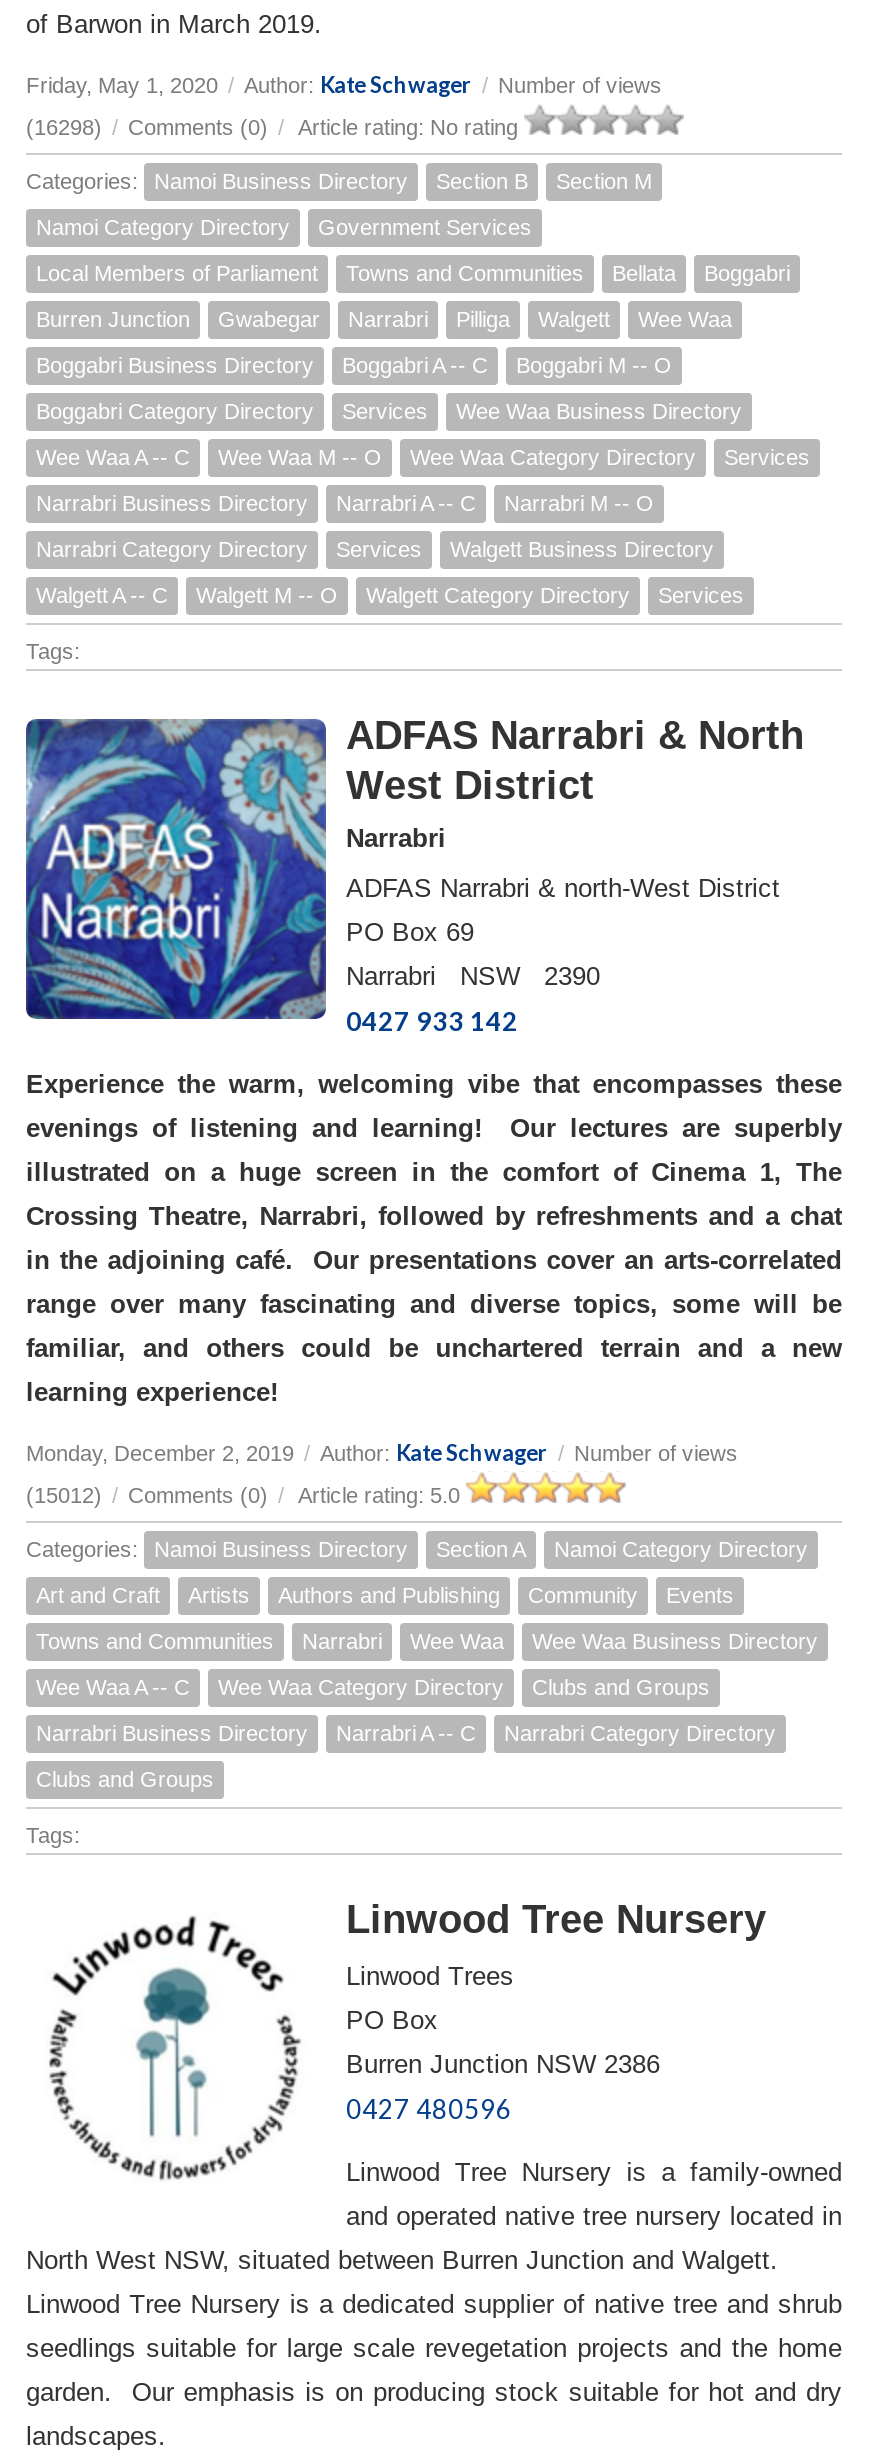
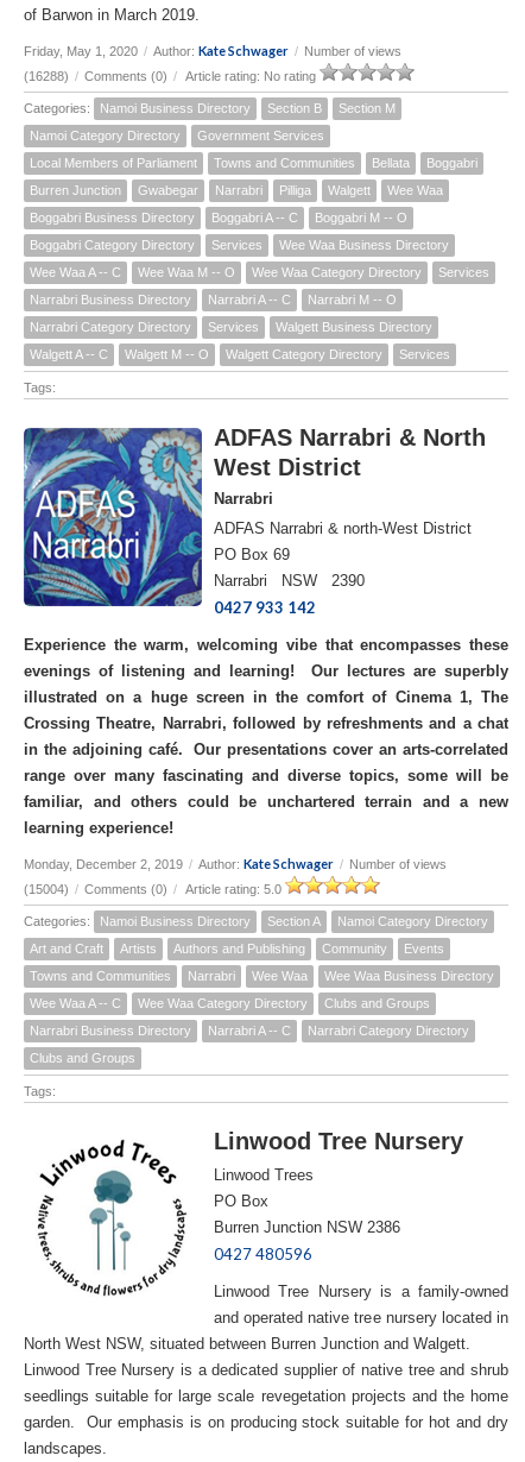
- (16298) / Comments (0) / Article rating: No rating
+ (16288) / Comments (0) / Article rating: No rating

- (15012) / Comments (0) / Article rating: 5.0
+ (15004) / Comments (0) / Article rating: 5.0
